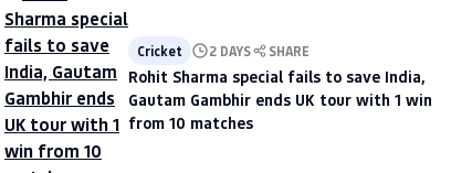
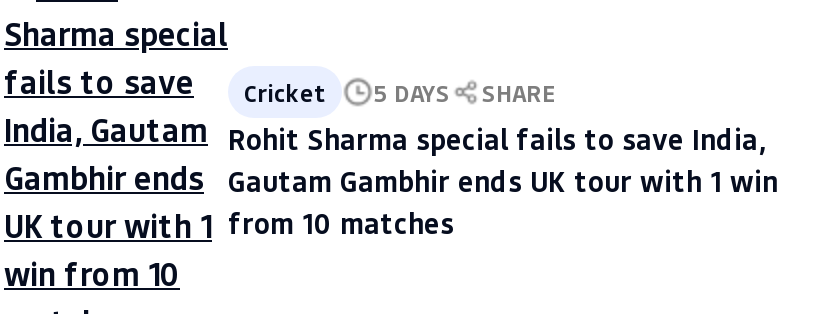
- Cricket 2 DAYS SHARE
+ Cricket 5 DAYS SHARE
